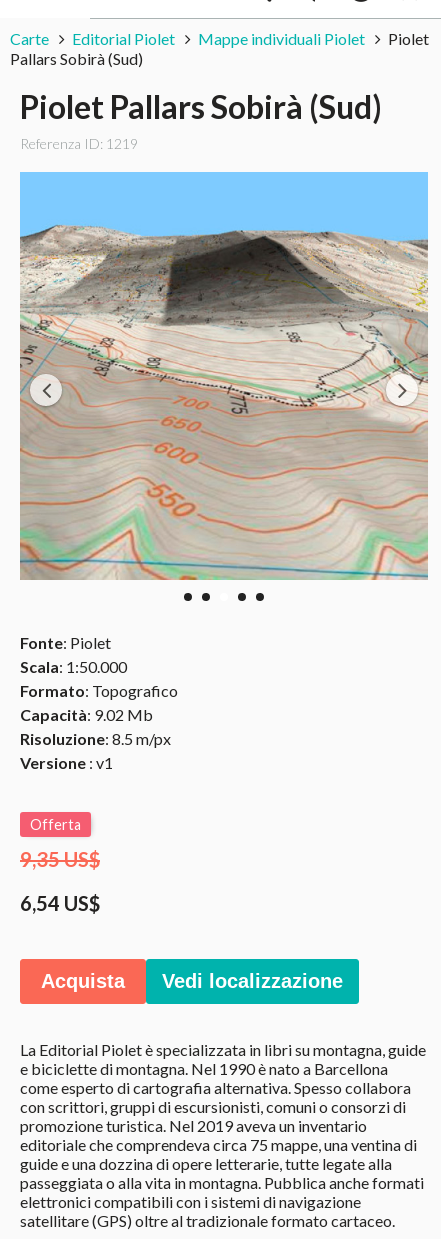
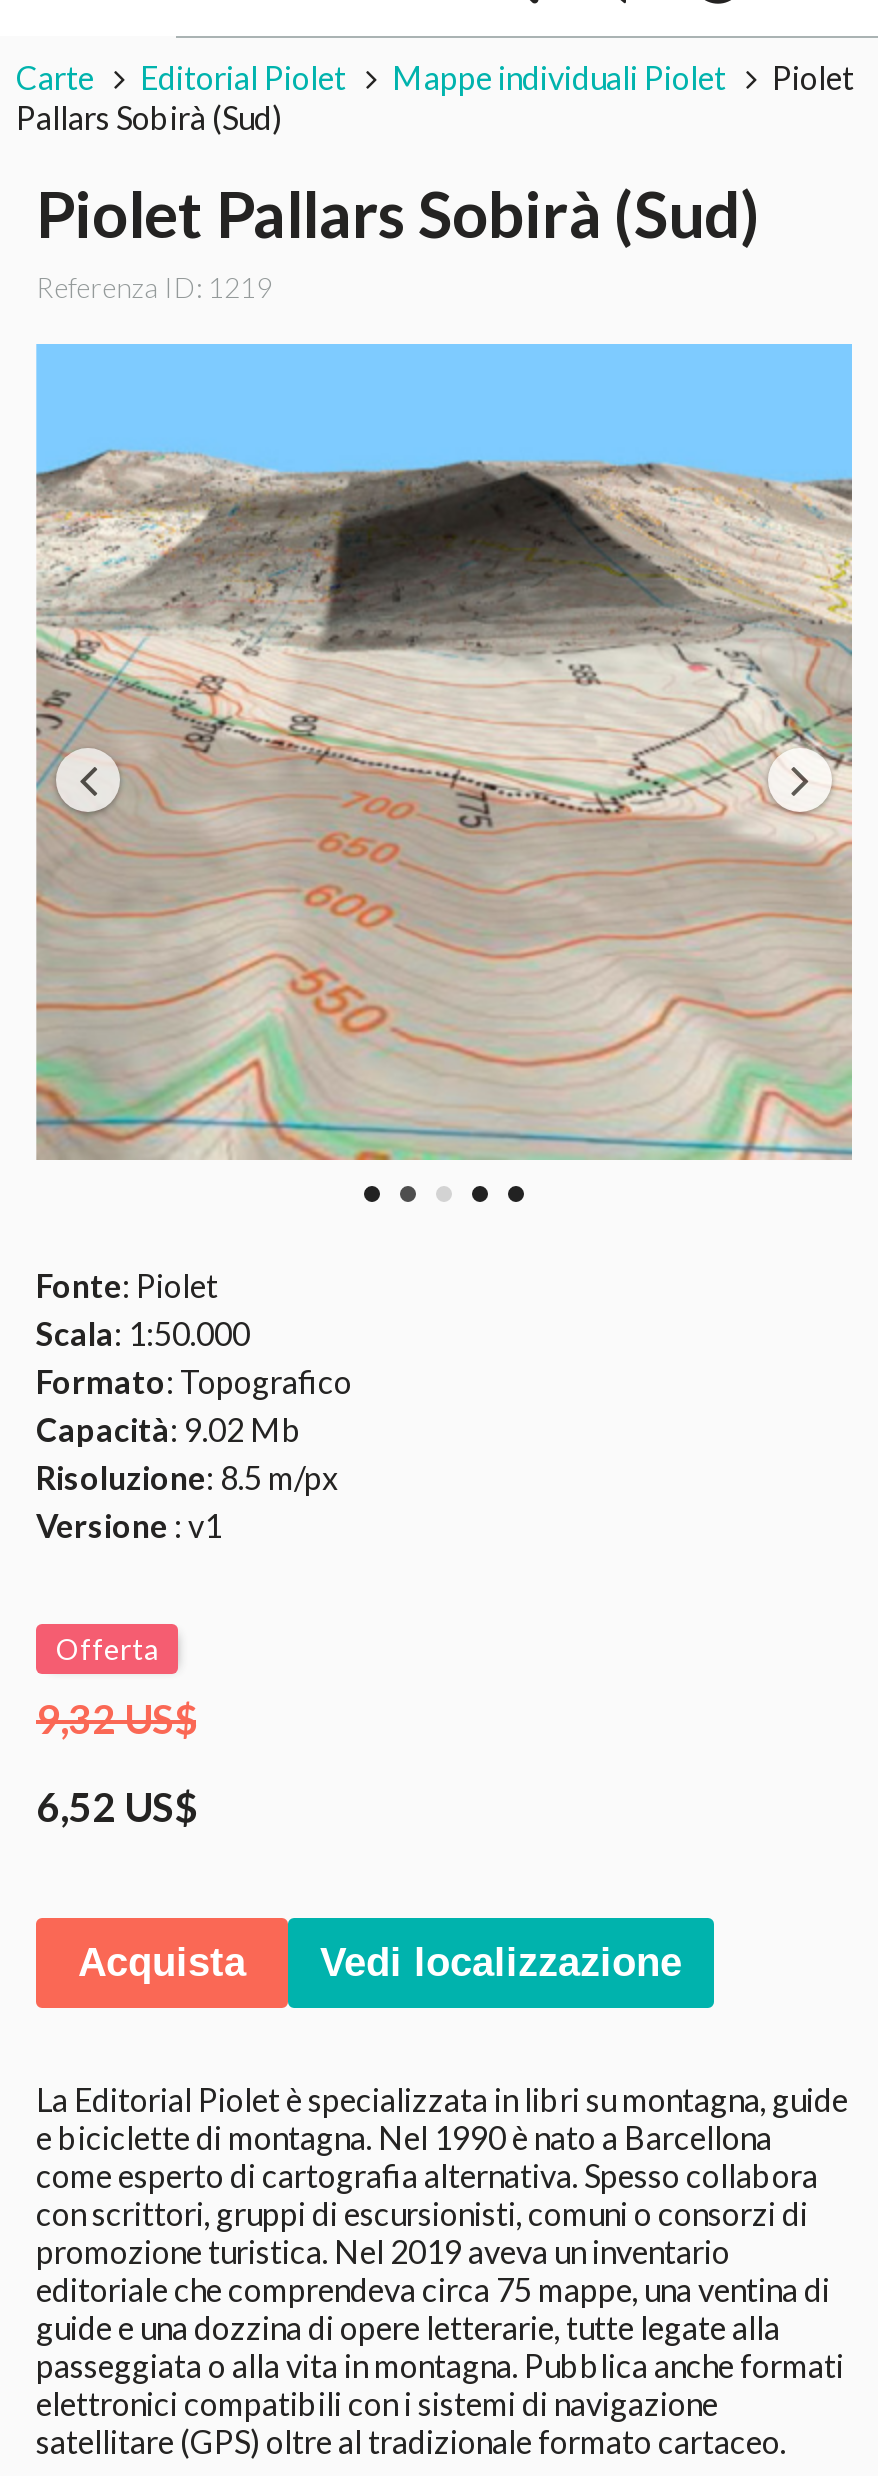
- 9,35 US$
+ 9,32 US$

- 6,54 US$
+ 6,52 US$
